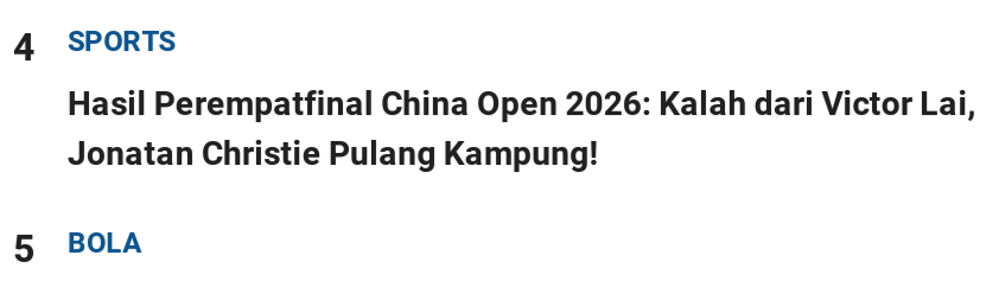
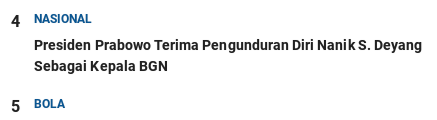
- SPORTS
+ NASIONAL

- Hasil Perempatfinal China Open 2026: Kalah dari Victor Lai,
- Jonatan Christie Pulang Kampung!
+ Presiden Prabowo Terima Pengunduran Diri Nanik S. Deyang
+ Sebagai Kepala BGN
